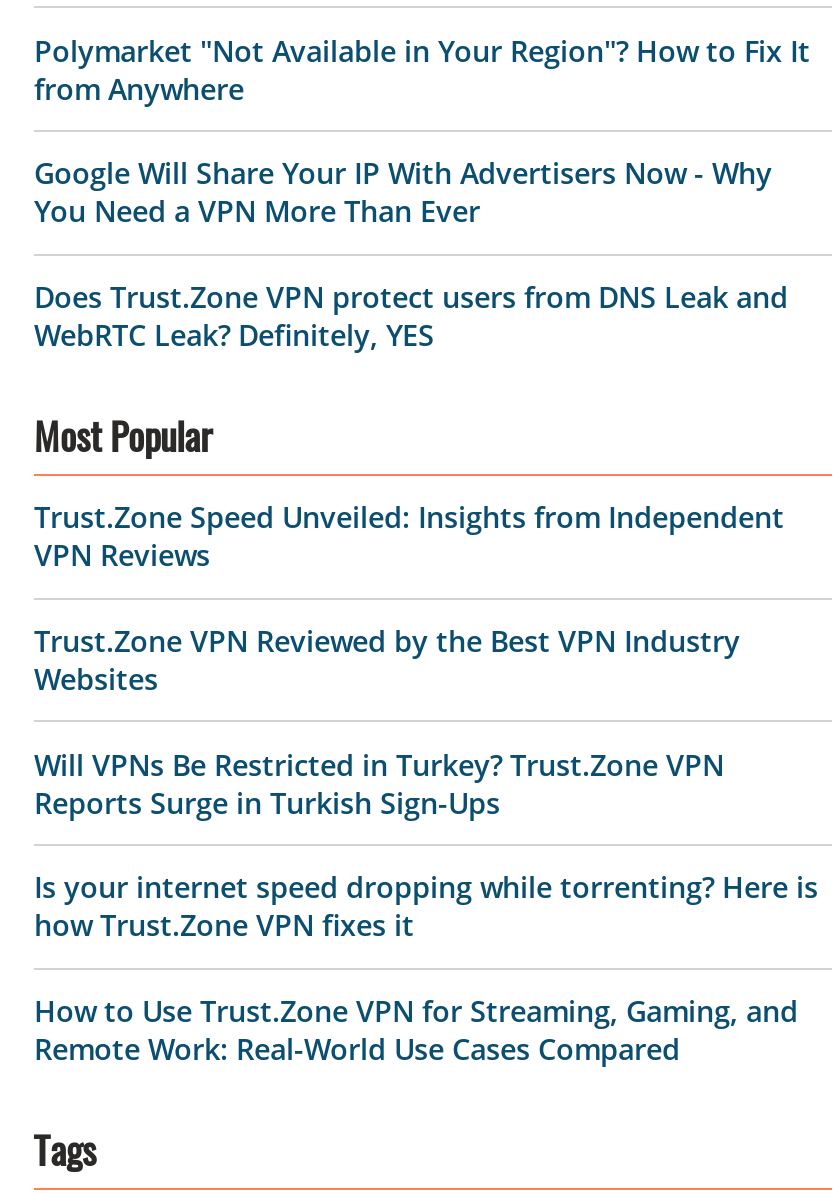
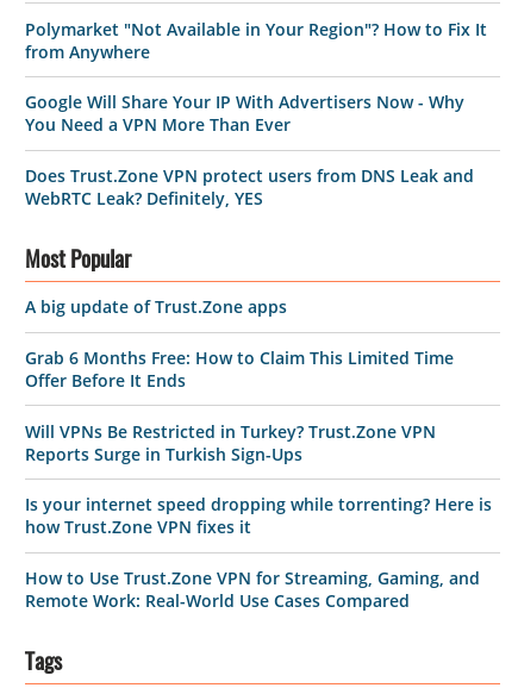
- Trust.Zone Speed Unveiled: Insights from Independent
- VPN Reviews
+ A big update of Trust.Zone apps

- Trust.Zone VPN Reviewed by the Best VPN Industry
- Websites
+ Grab 6 Months Free: How to Claim This Limited Time
+ Offer Before It Ends
